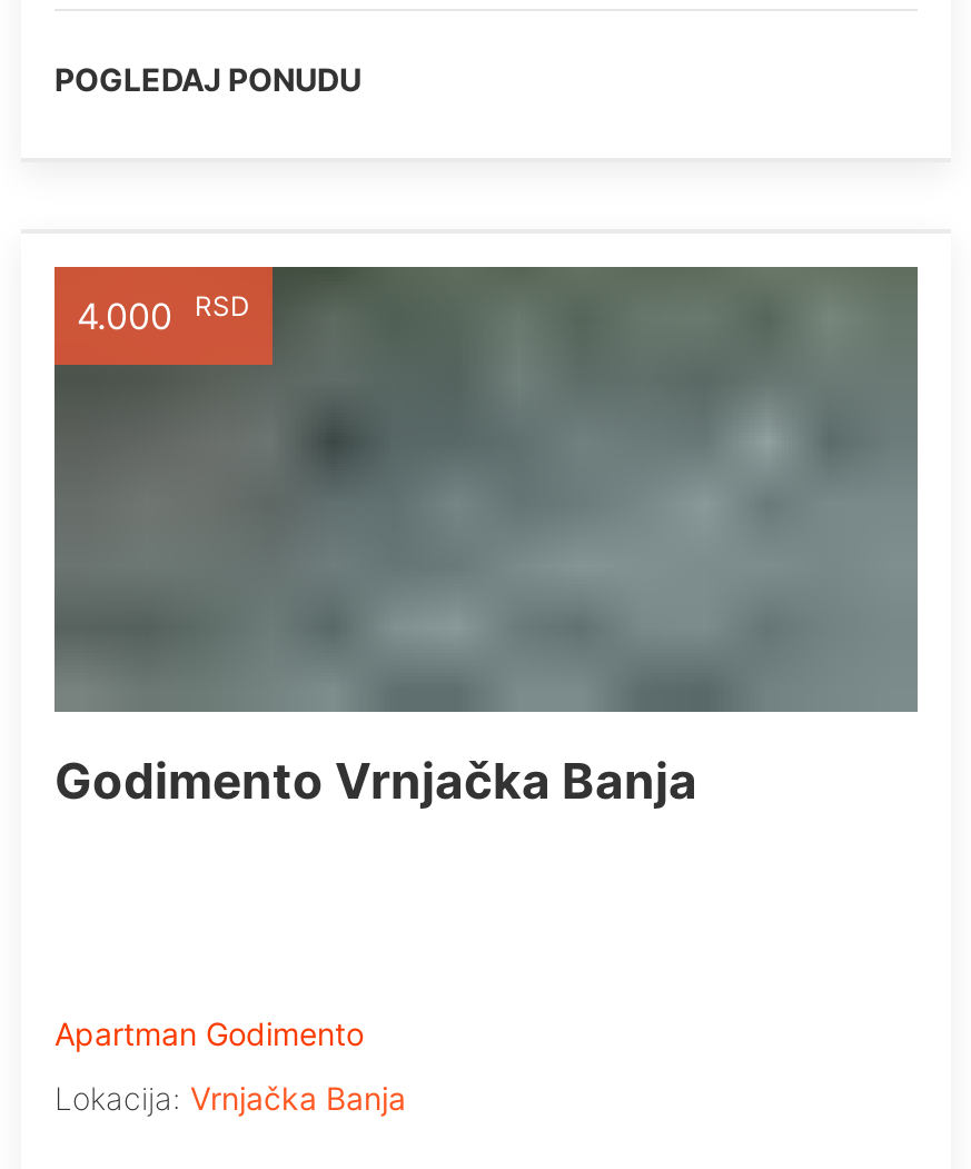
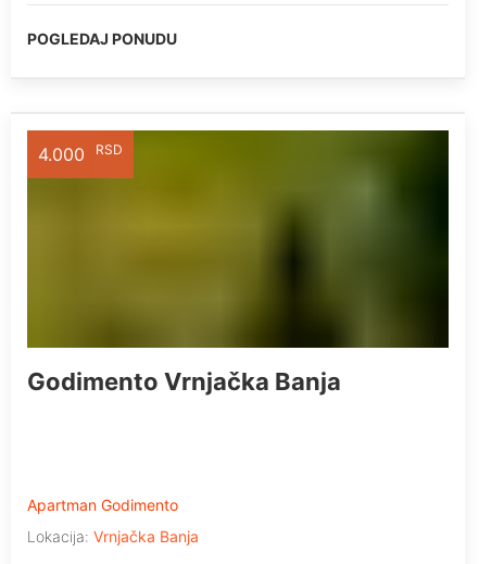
- [image]
+ [image]
